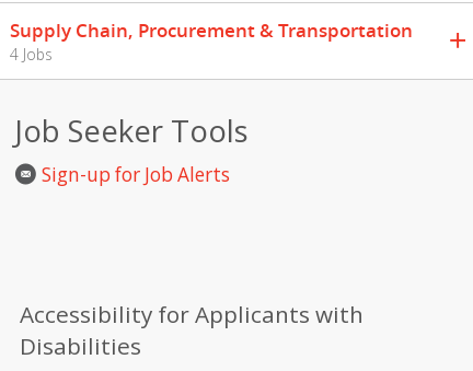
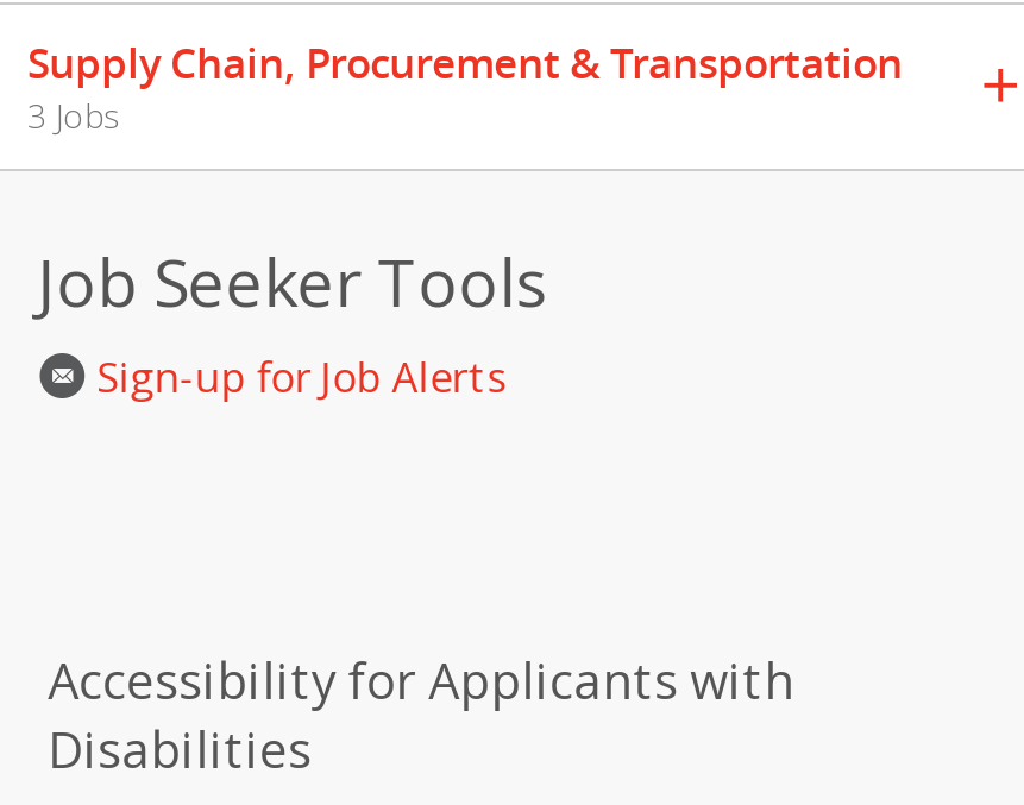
- 4 Jobs
+ 3 Jobs
